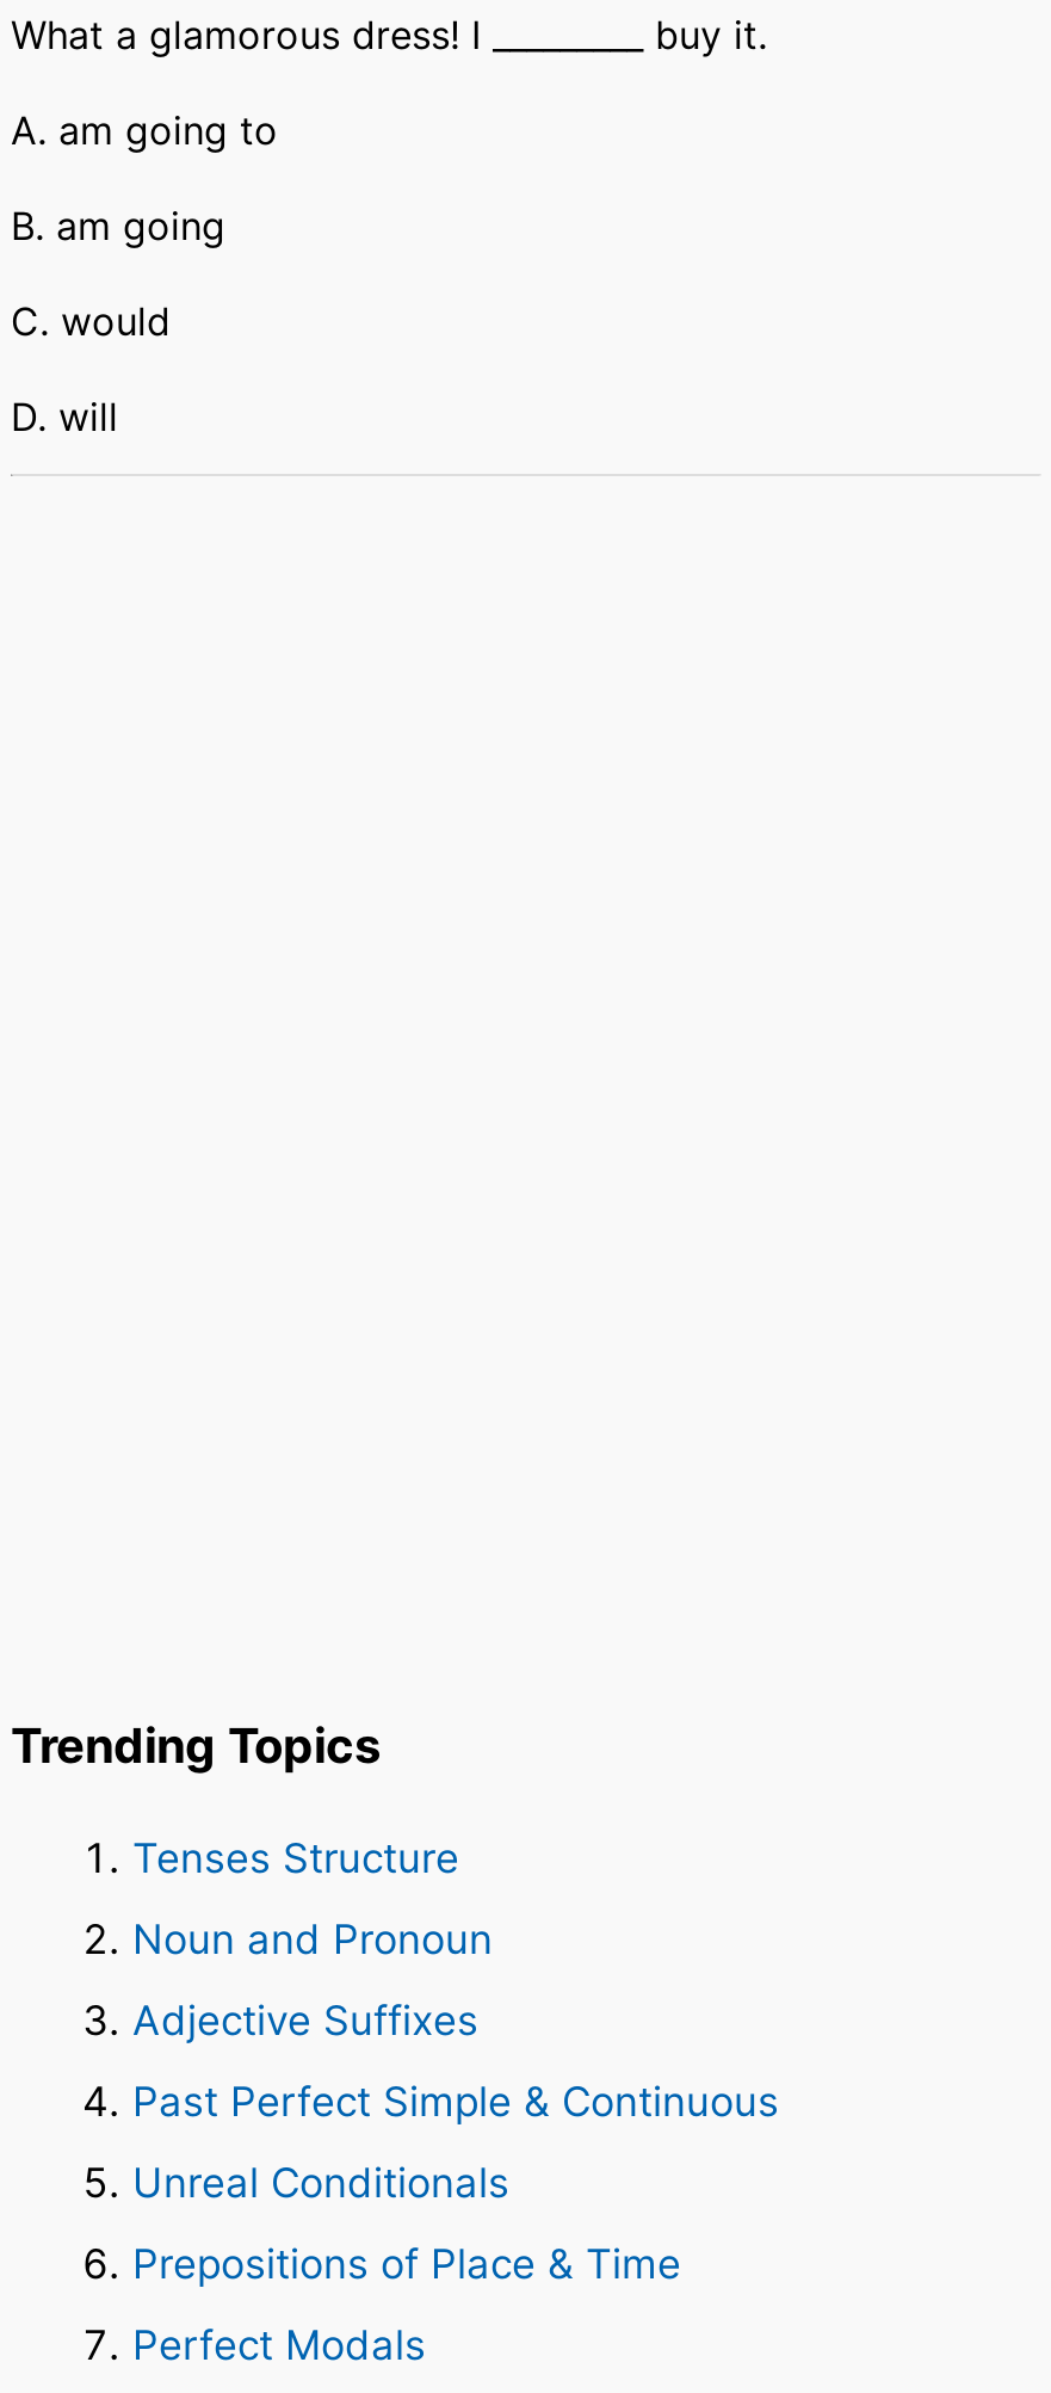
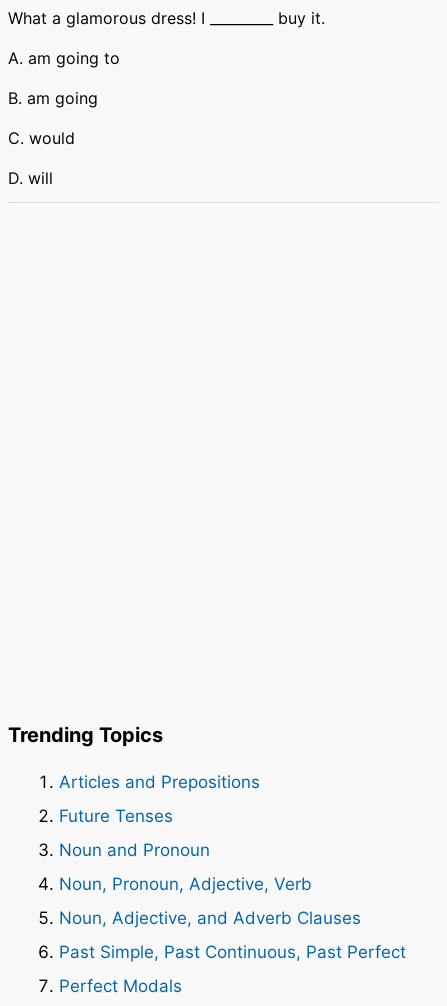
- Tenses Structure
+ Articles and Prepositions
+ Future Tenses

moved down: Noun and Pronoun

- Adjective Suffixes
- Past Perfect Simple & Continuous
- Unreal Conditionals
- Prepositions of Place & Time
+ Noun, Pronoun, Adjective, Verb
+ Noun, Adjective, and Adverb Clauses
+ Past Simple, Past Continuous, Past Perfect
